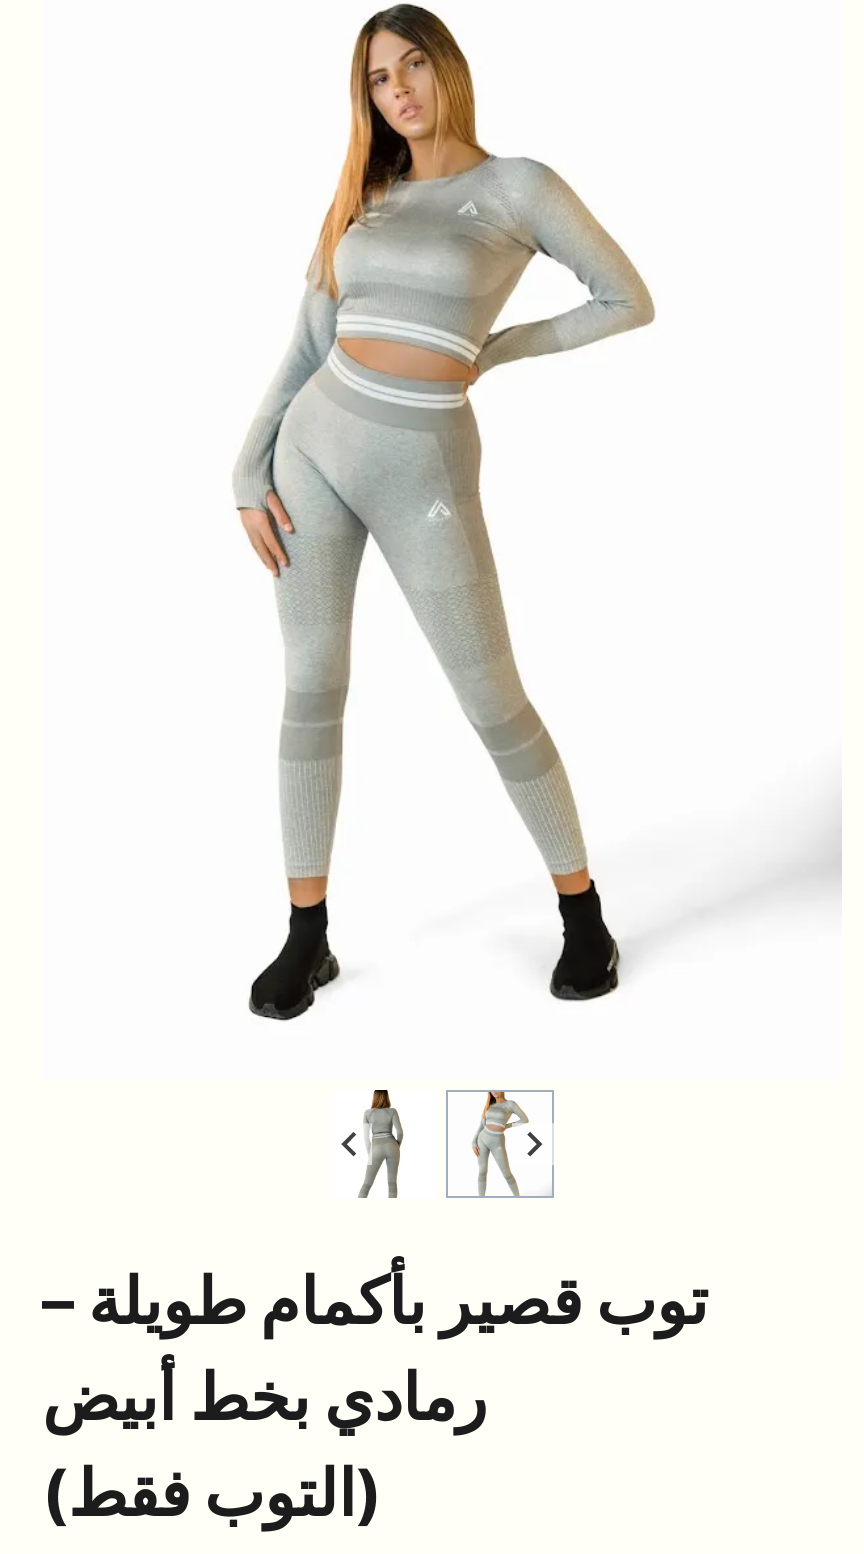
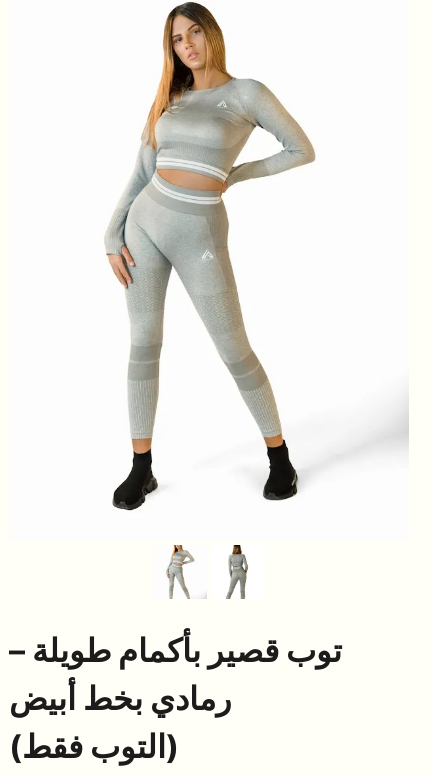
- [image]
+ [image]

- [image]
+ [image]
